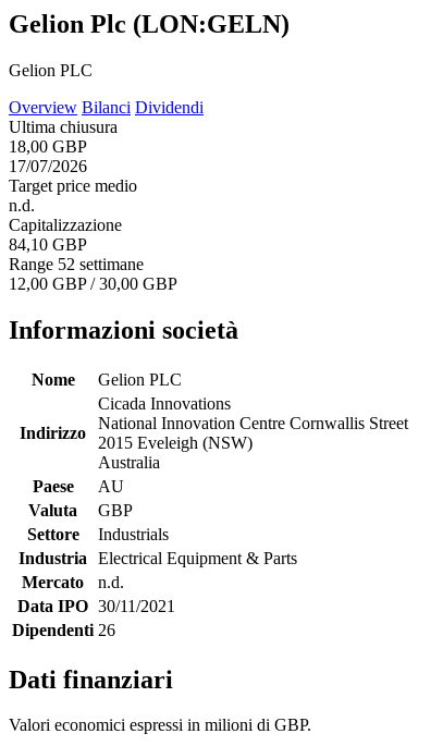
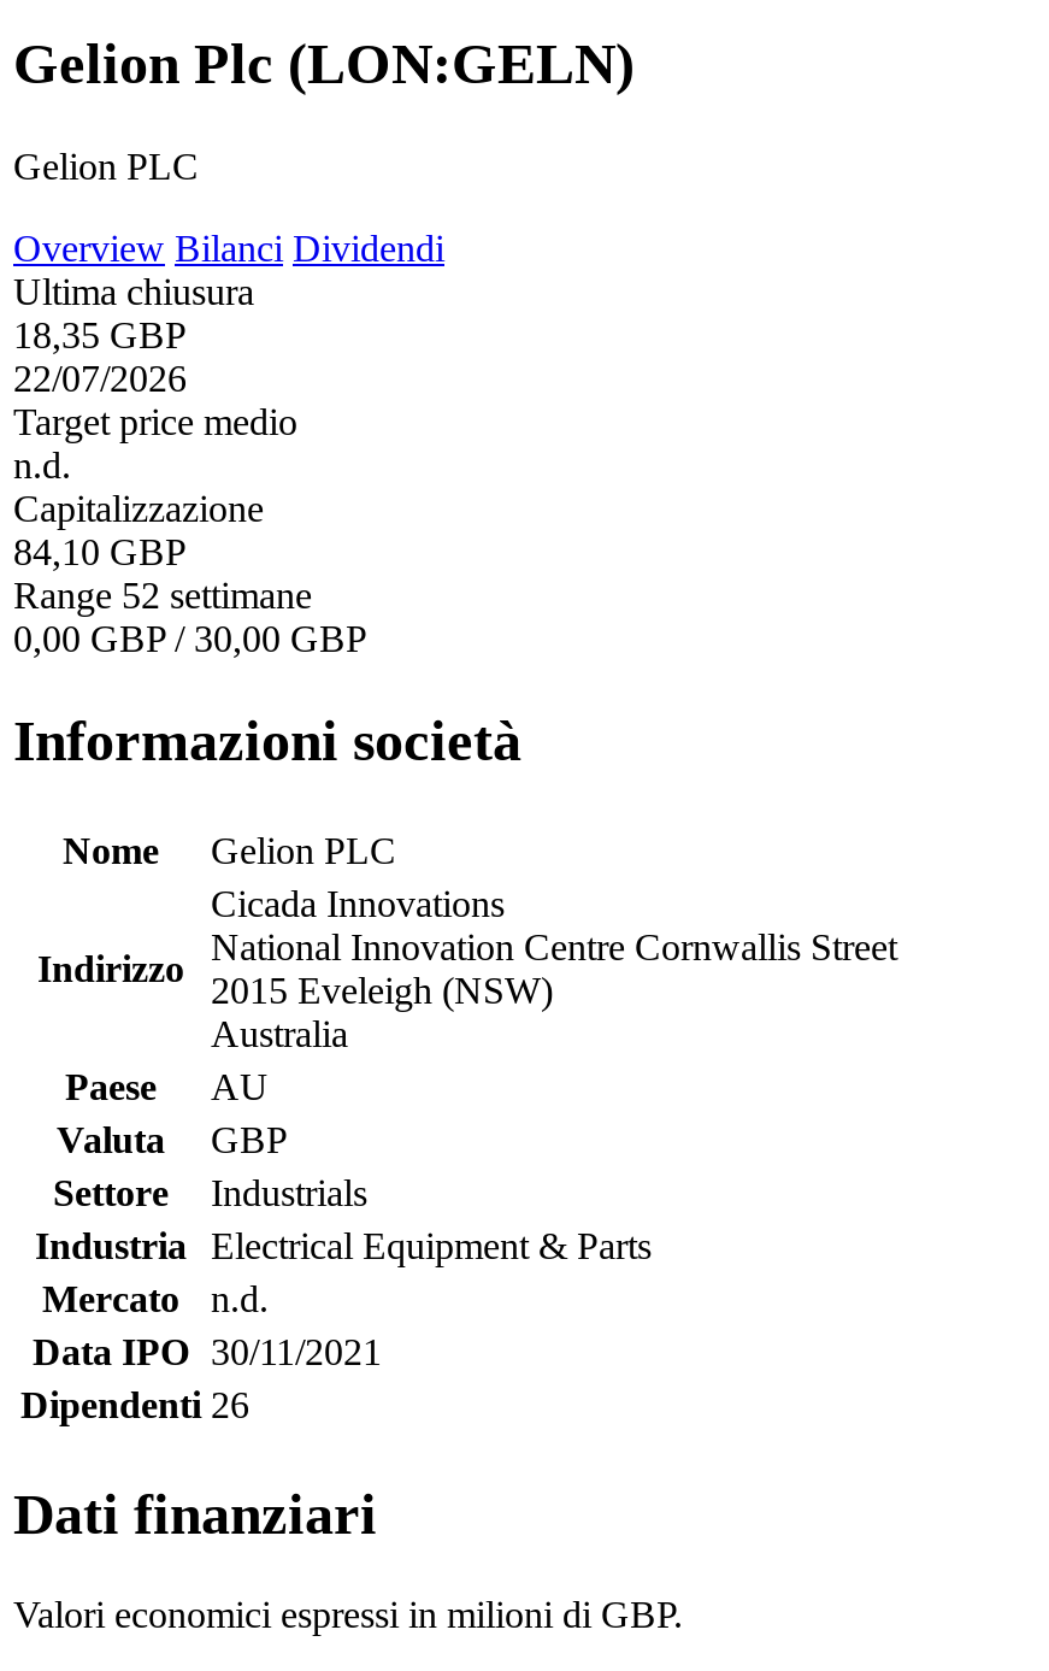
- 18,00 GBP
+ 18,35 GBP

- 17/07/2026
+ 22/07/2026

- 12,00 GBP / 30,00 GBP
+ 0,00 GBP / 30,00 GBP
